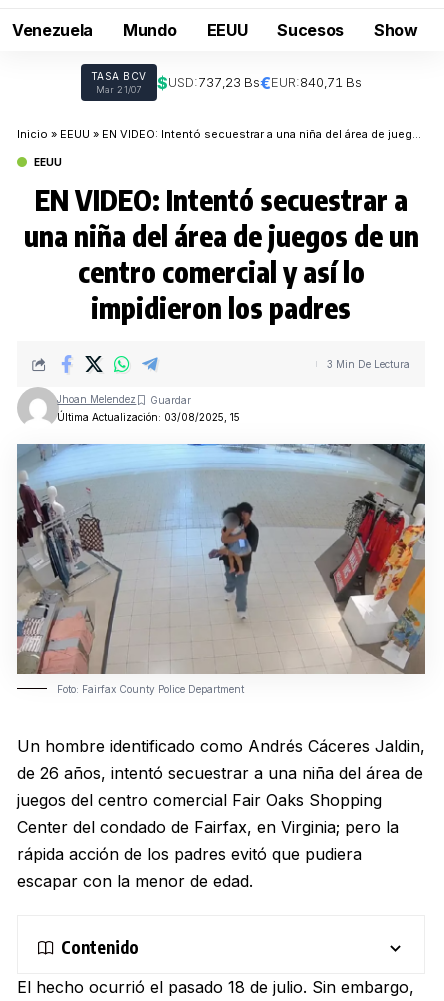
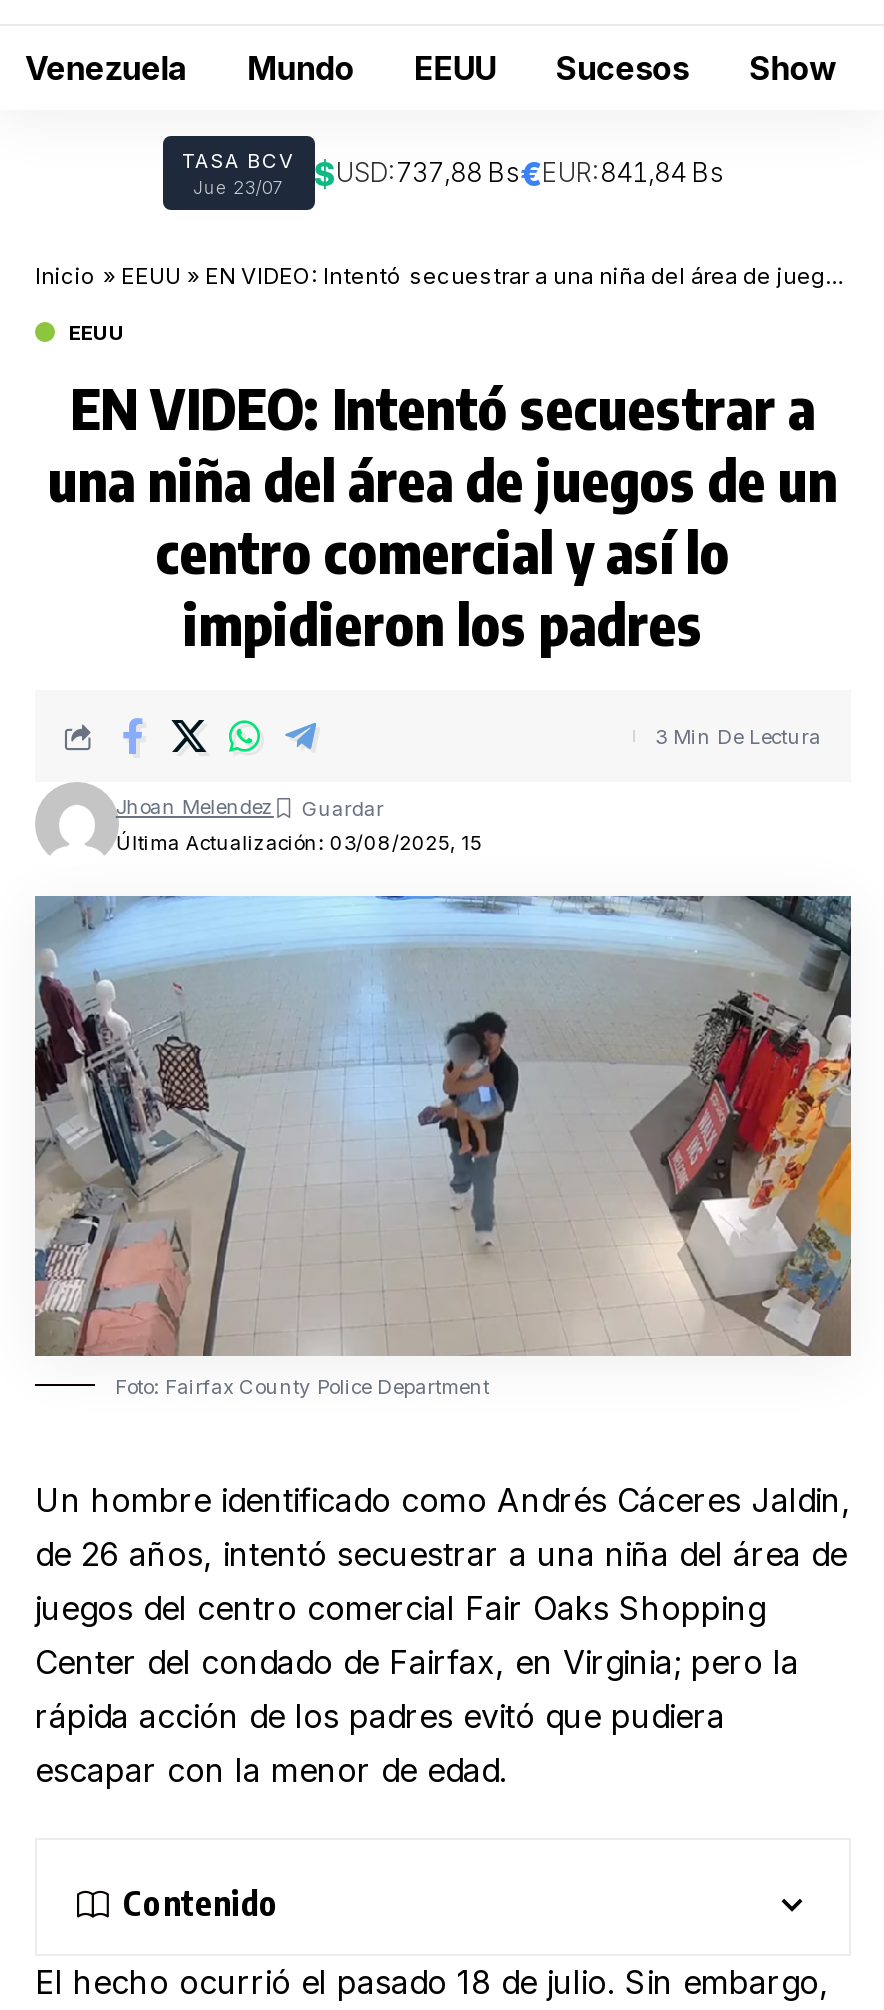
- Mar 21/07
- $USD:737,23 Bs€EUR:840,71 Bs
+ Jue 23/07
+ $USD:737,88 Bs€EUR:841,84 Bs
